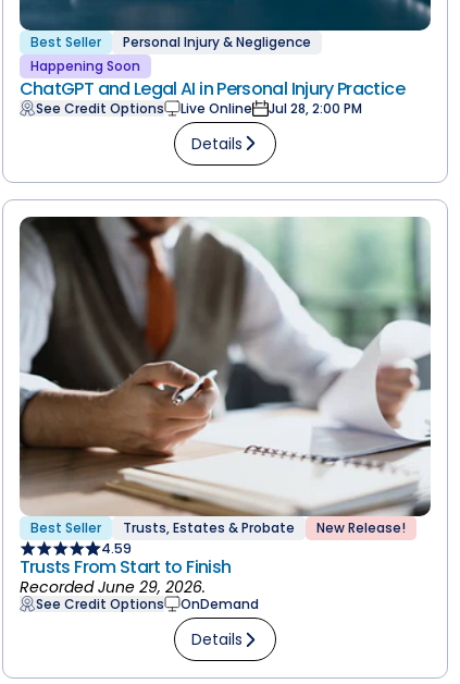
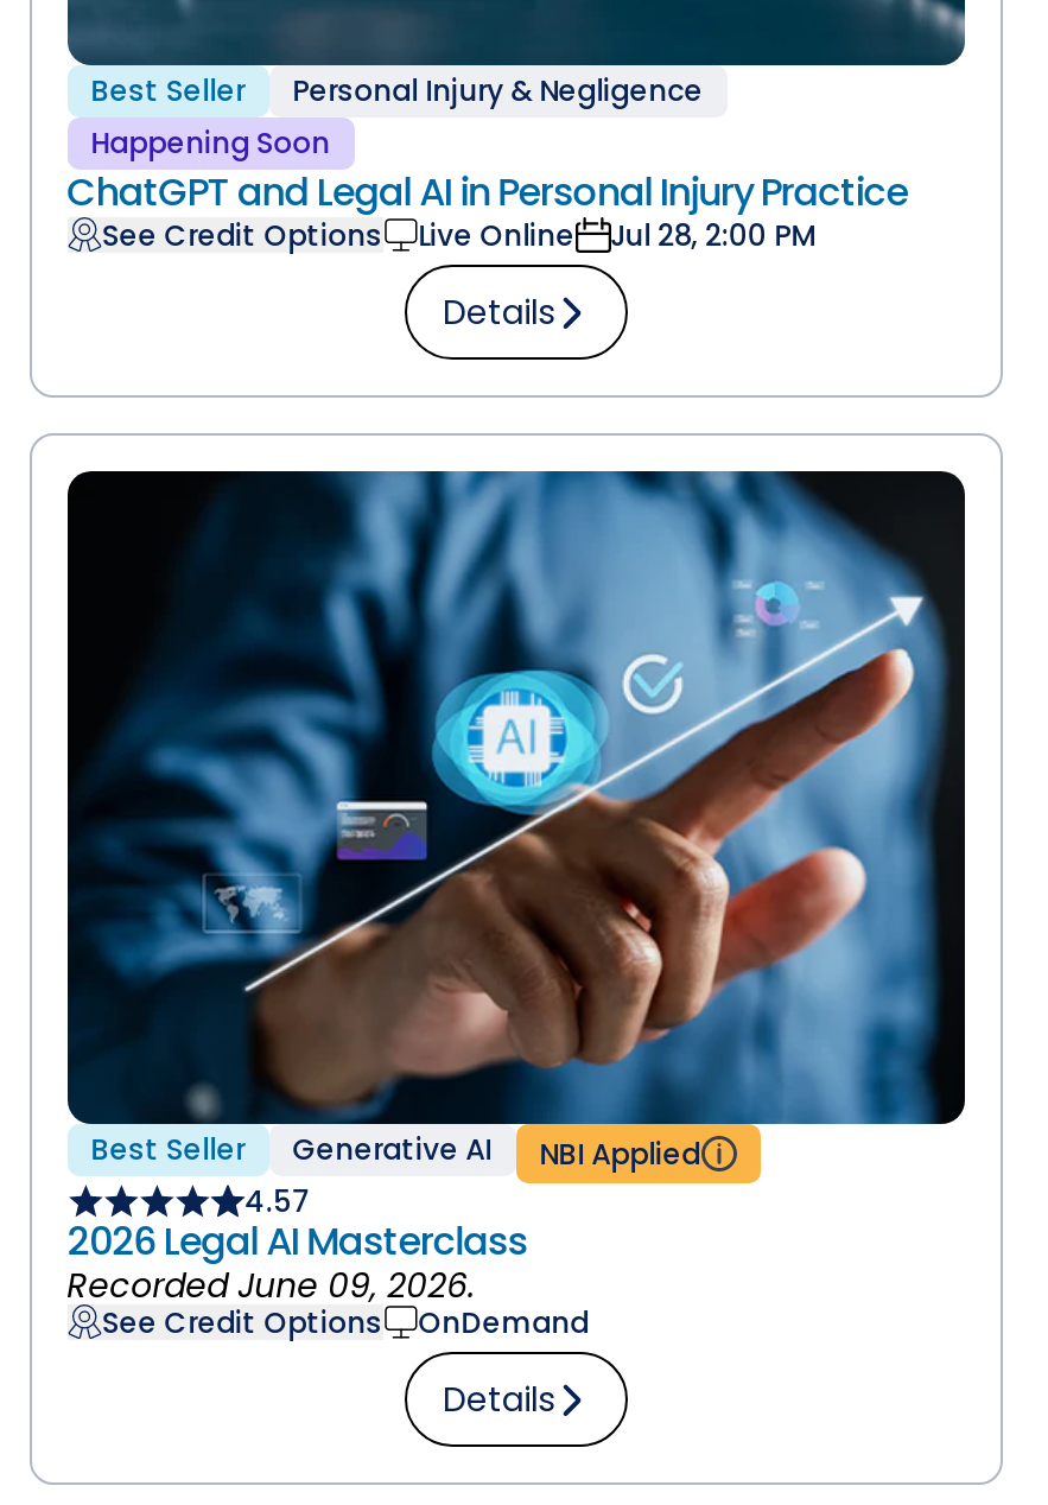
- [image]
- Trusts, Estates & Probate
- New Release!
- 4.59
- Trusts From Start to Finish
- Recorded June 29, 2026.
+ [image]
+ Generative AI
+ NBI Applied
+ 4.57
+ 2026 Legal AI Masterclass
+ Recorded June 09, 2026.
